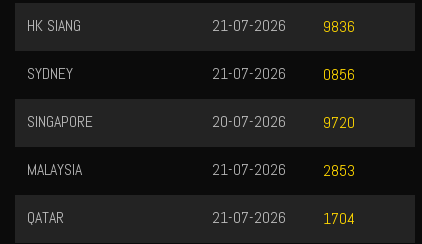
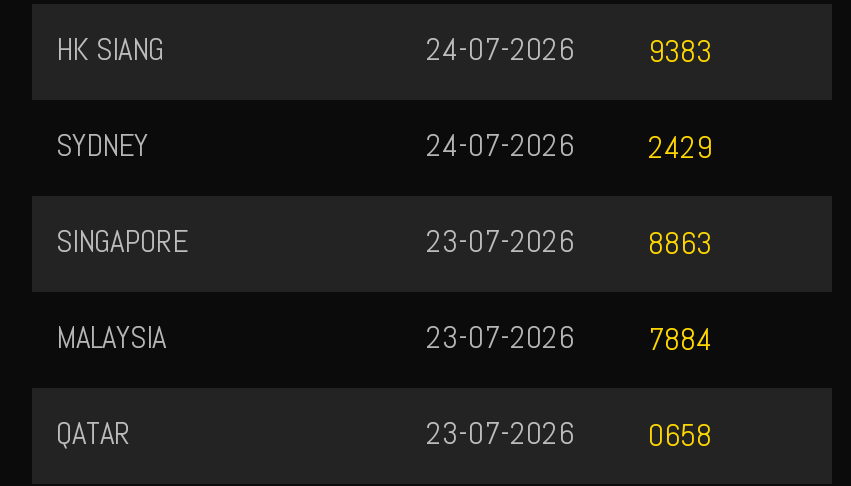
- 21-07-2026
+ 24-07-2026

- 9836
+ 9383

- 21-07-2026
+ 24-07-2026

- 0856
+ 2429

- 20-07-2026
+ 23-07-2026

- 9720
+ 8863

- 21-07-2026
+ 23-07-2026

- 2853
+ 7884

- 21-07-2026
+ 23-07-2026

- 1704
+ 0658
